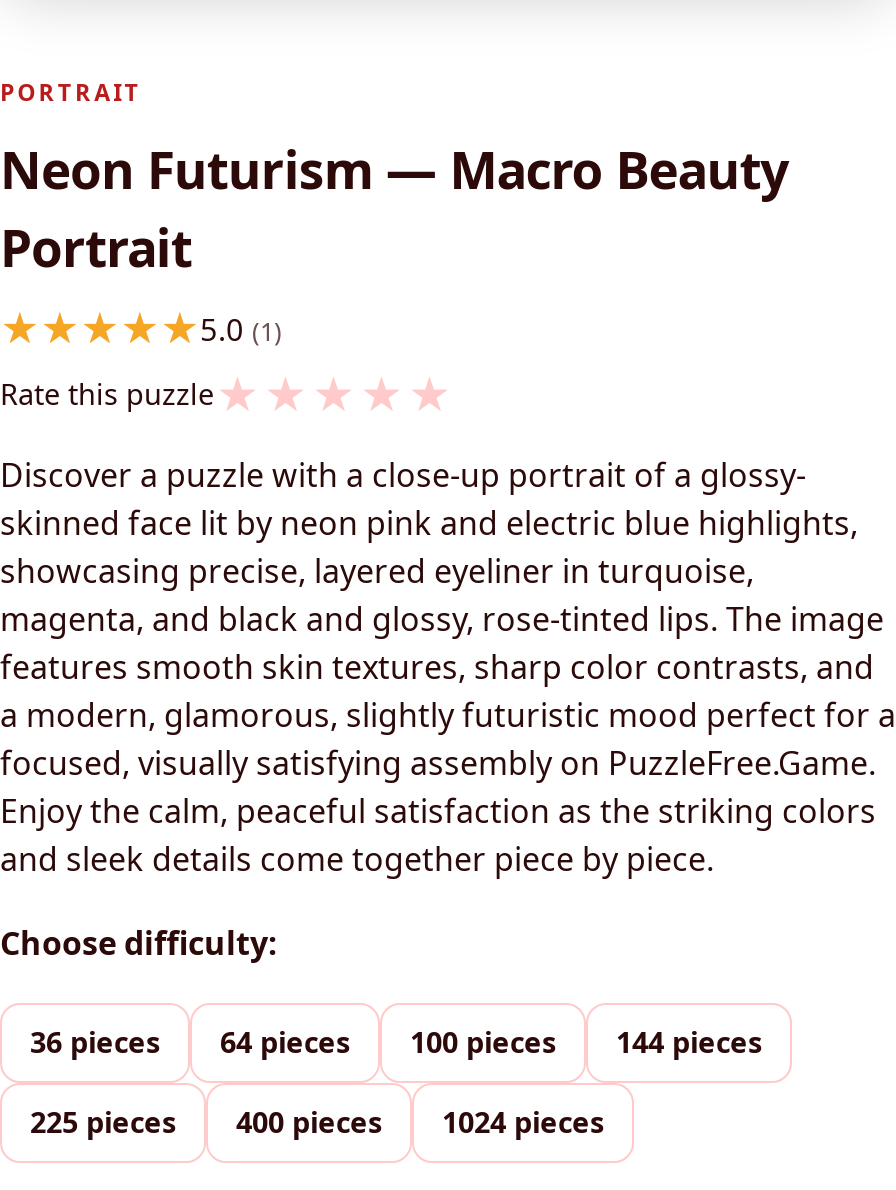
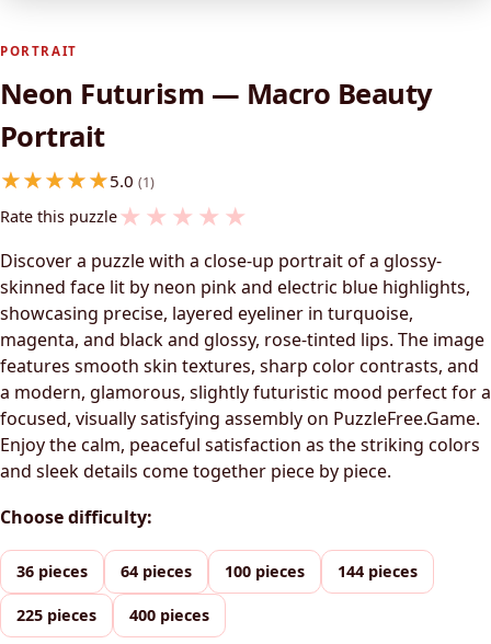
- 1024 pieces
